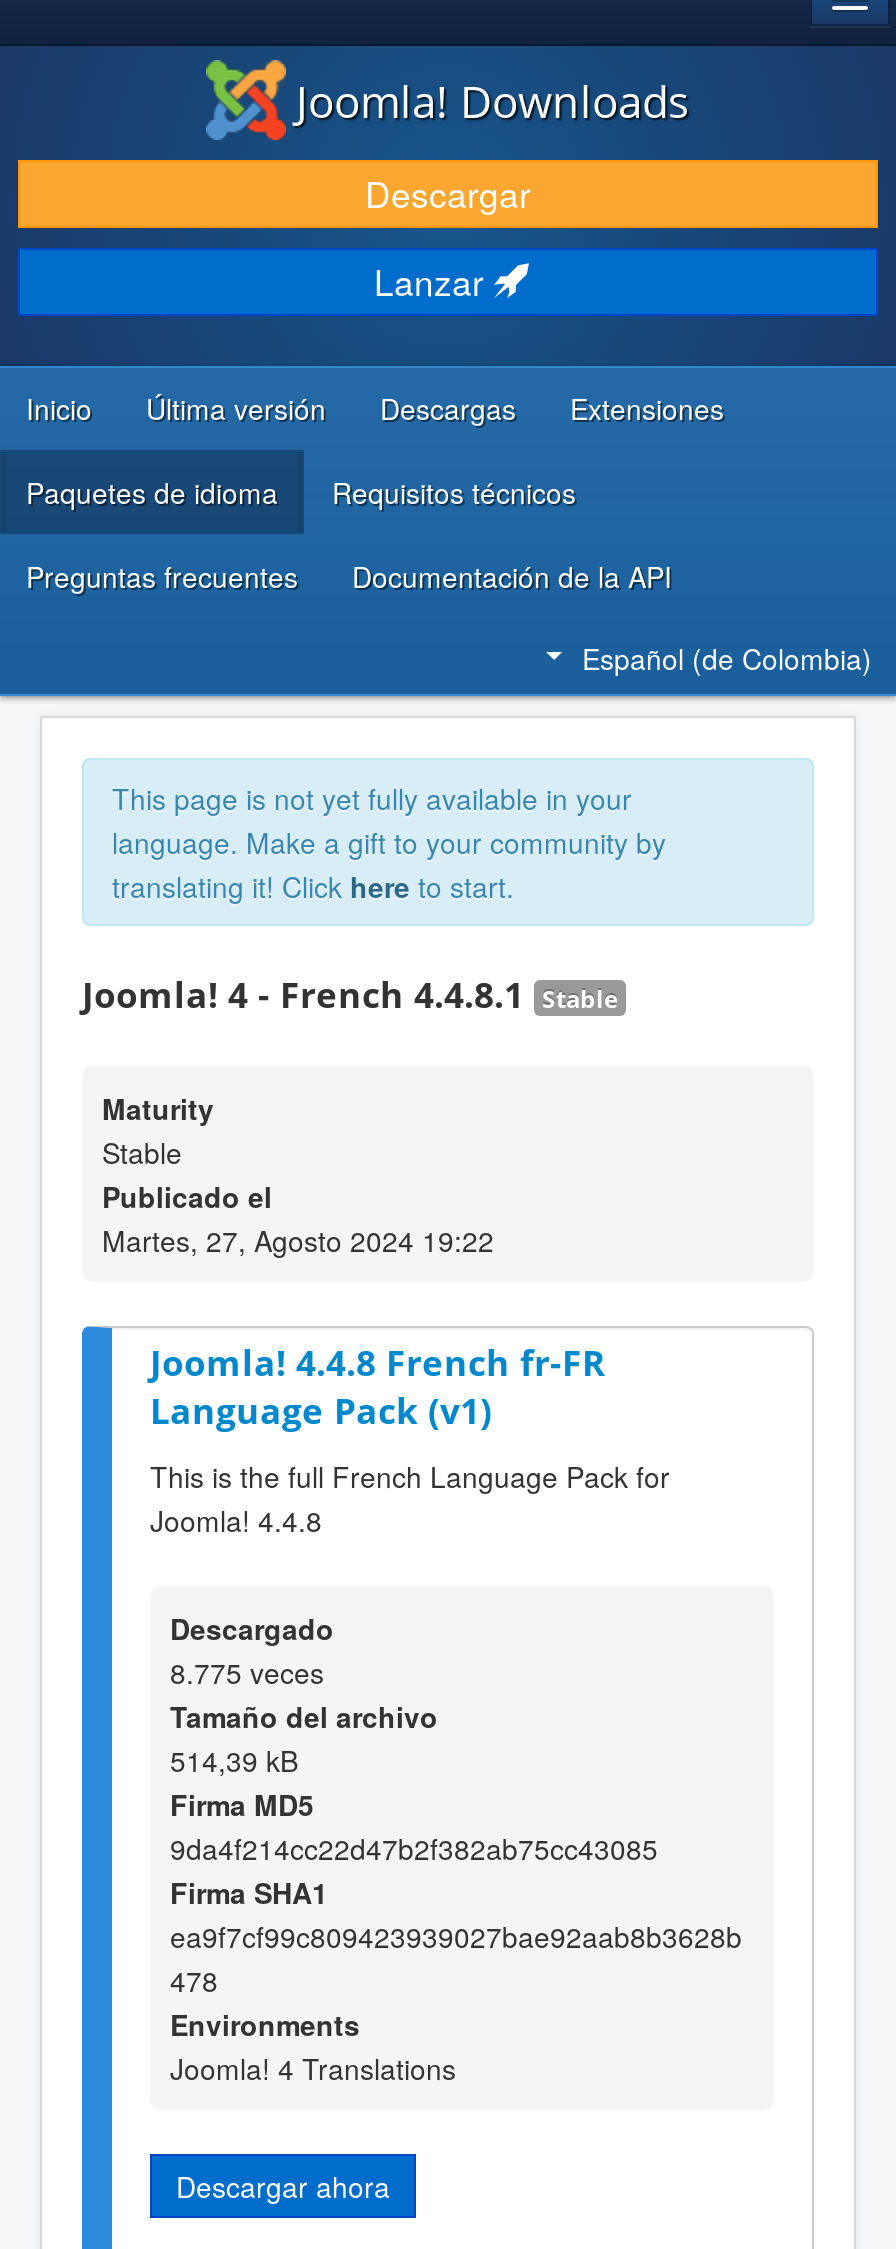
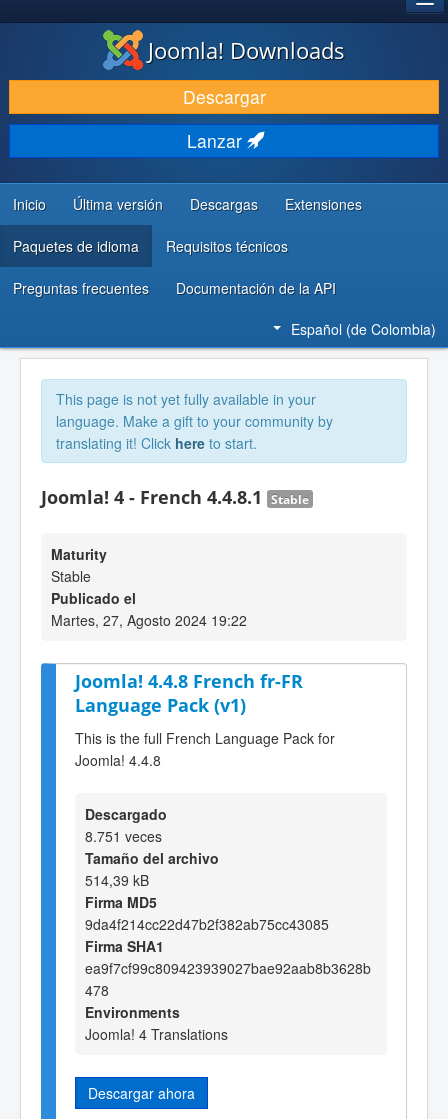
- 8.775 veces
+ 8.751 veces
